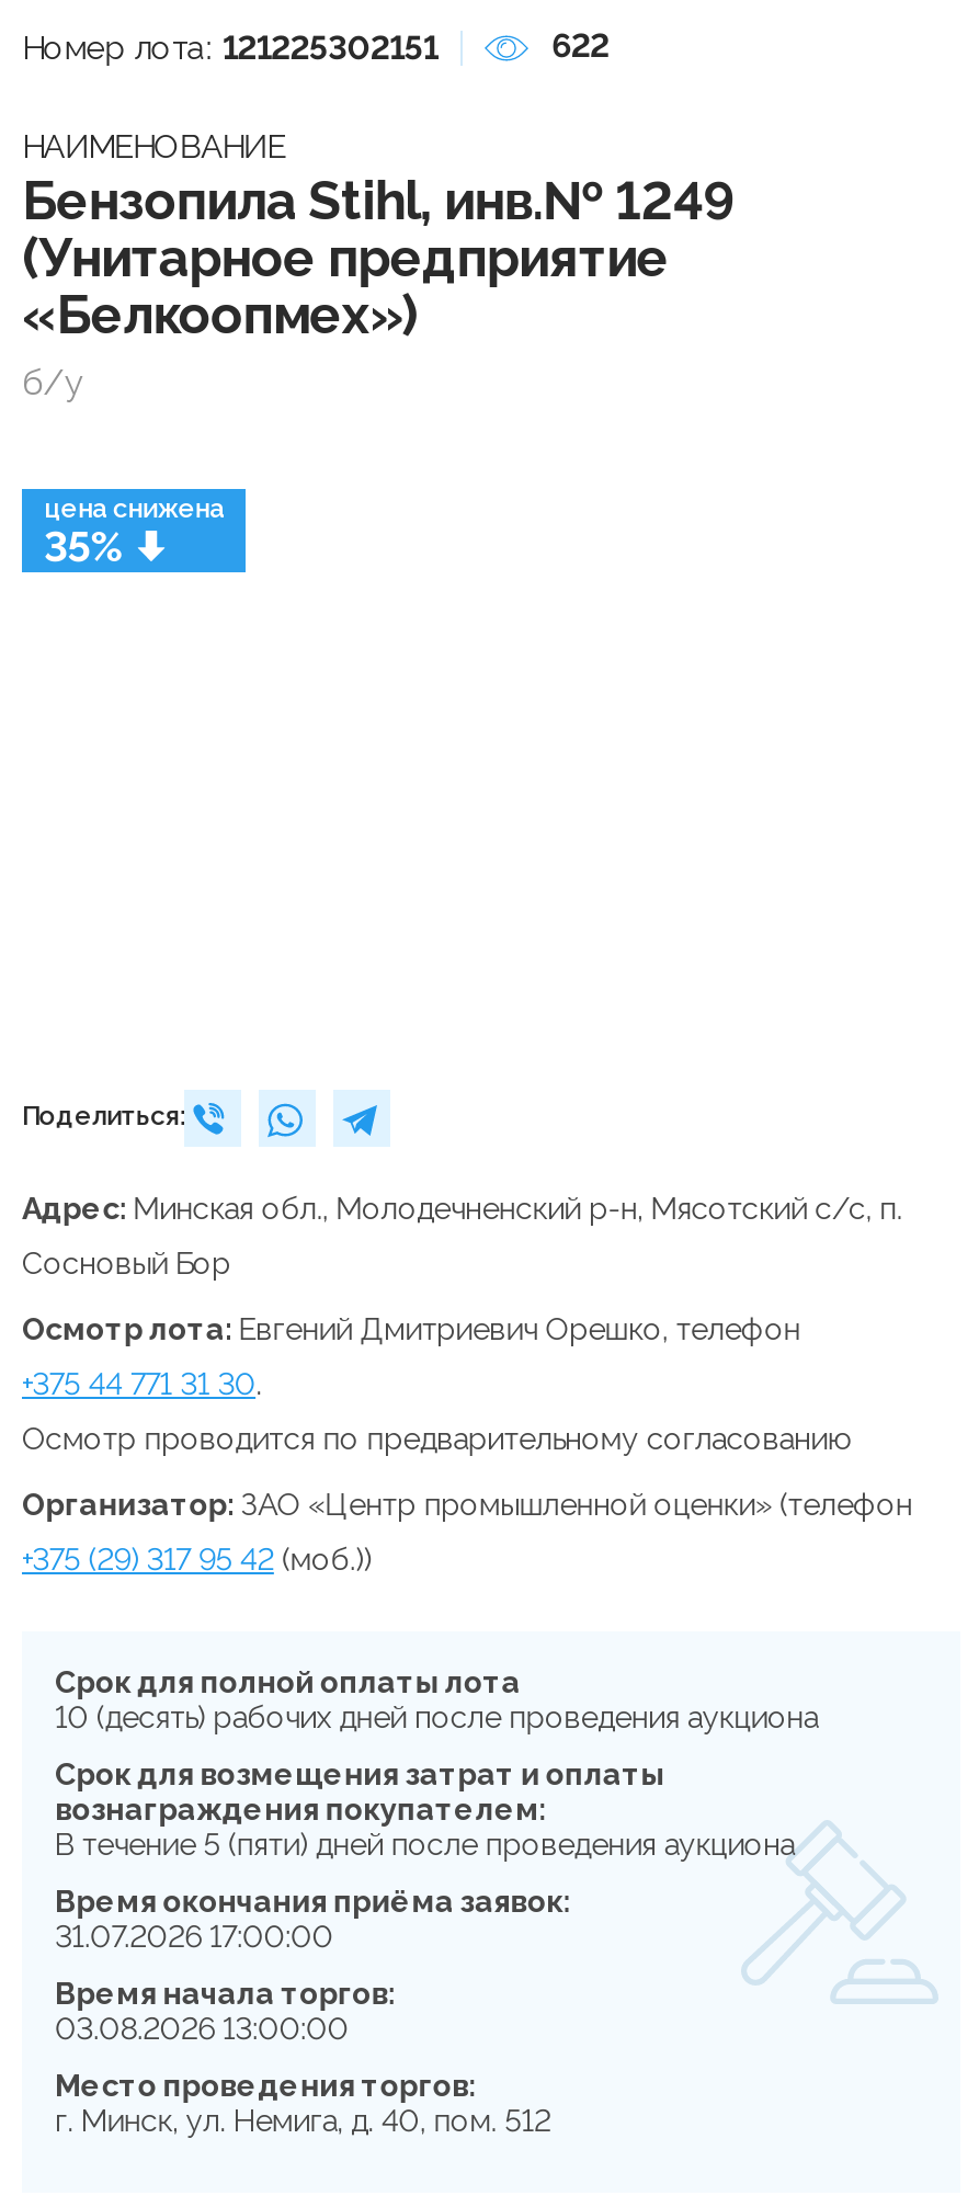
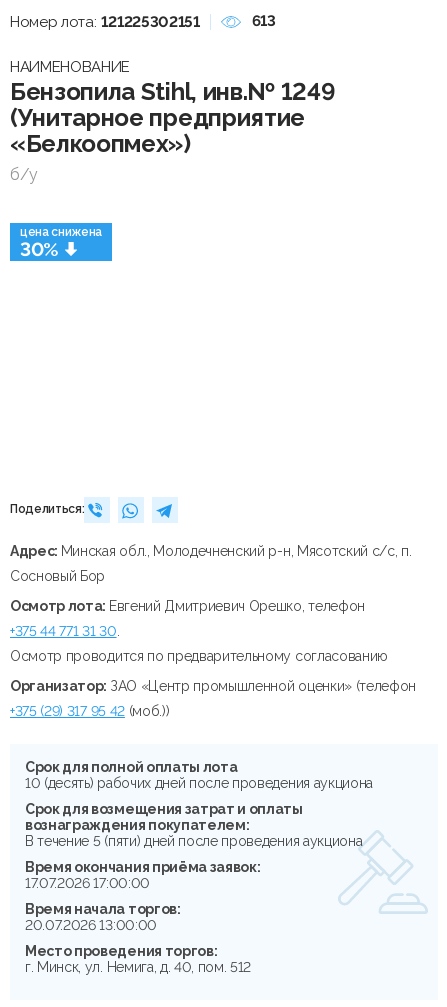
- 622
+ 613

- 35%
+ 30%

- 31.07.2026 17:00:00
+ 17.07.2026 17:00:00

- 03.08.2026 13:00:00
+ 20.07.2026 13:00:00
